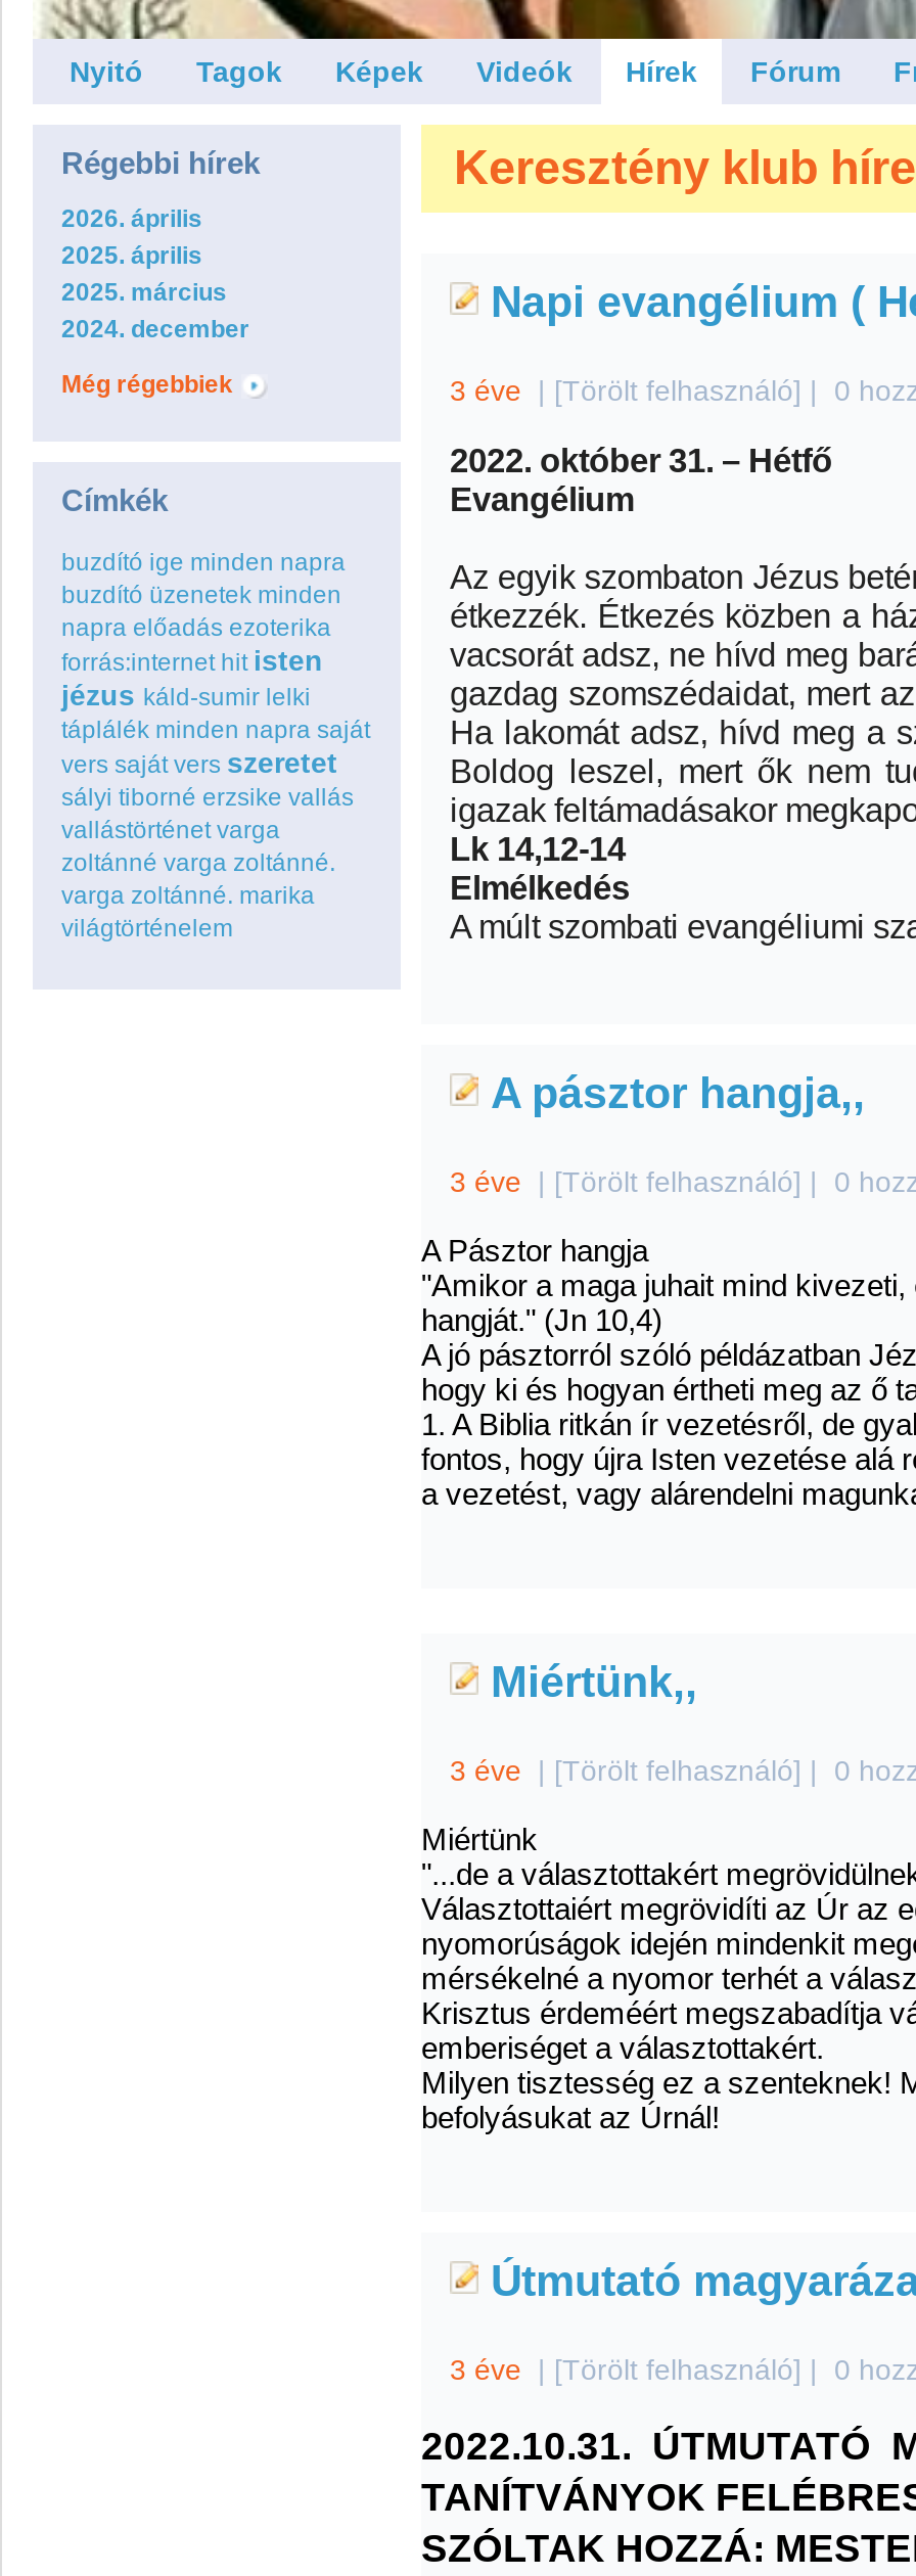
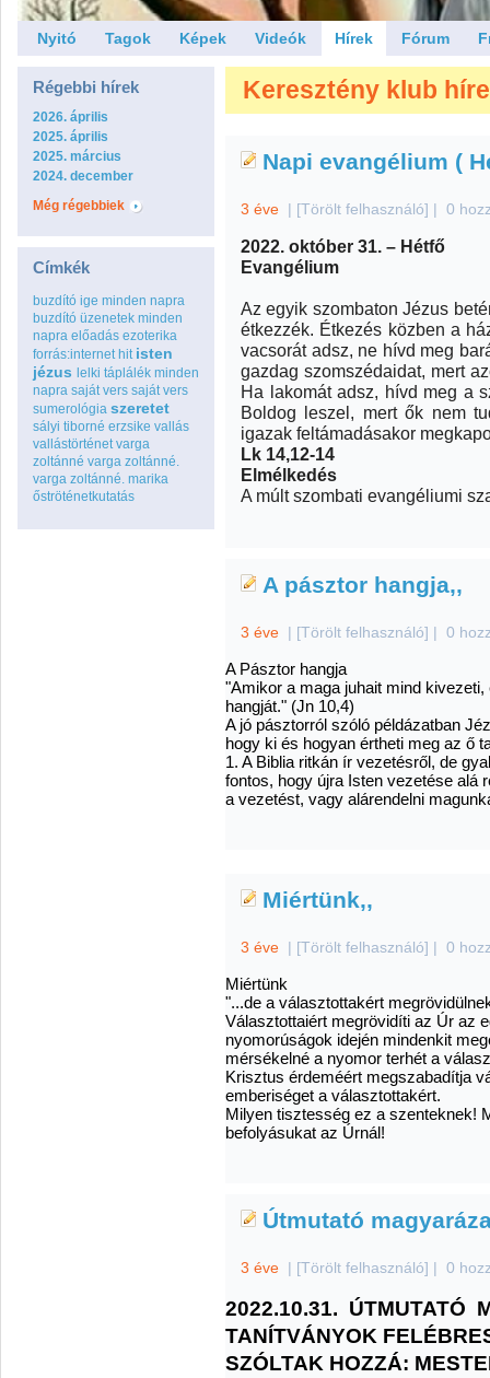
- jézus káld-sumir lelki
- táplálék minden napra saját
- vers saját vers szeretet
+ jézus lelki táplálék minden
+ napra saját vers saját vers
+ sumerológia szeretet

- világtörténelem
+ őströténetkutatás
